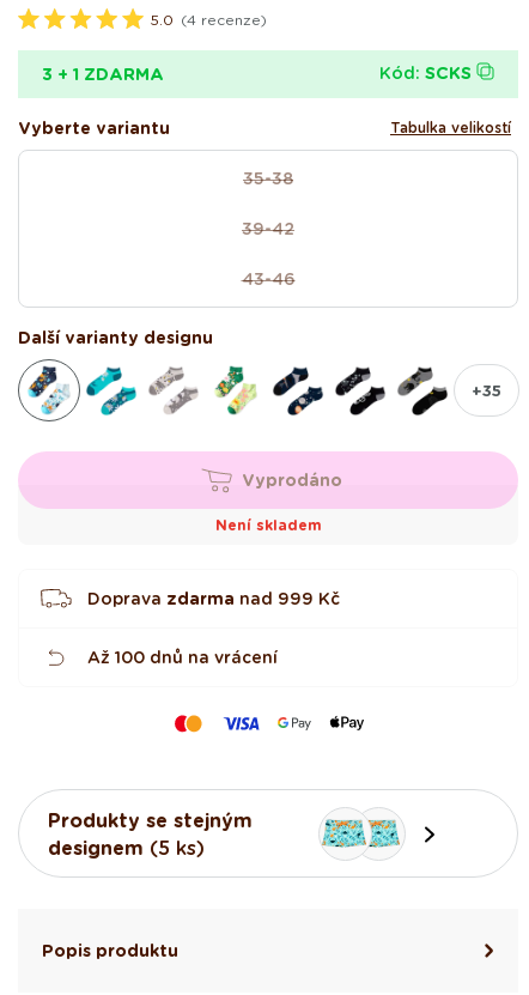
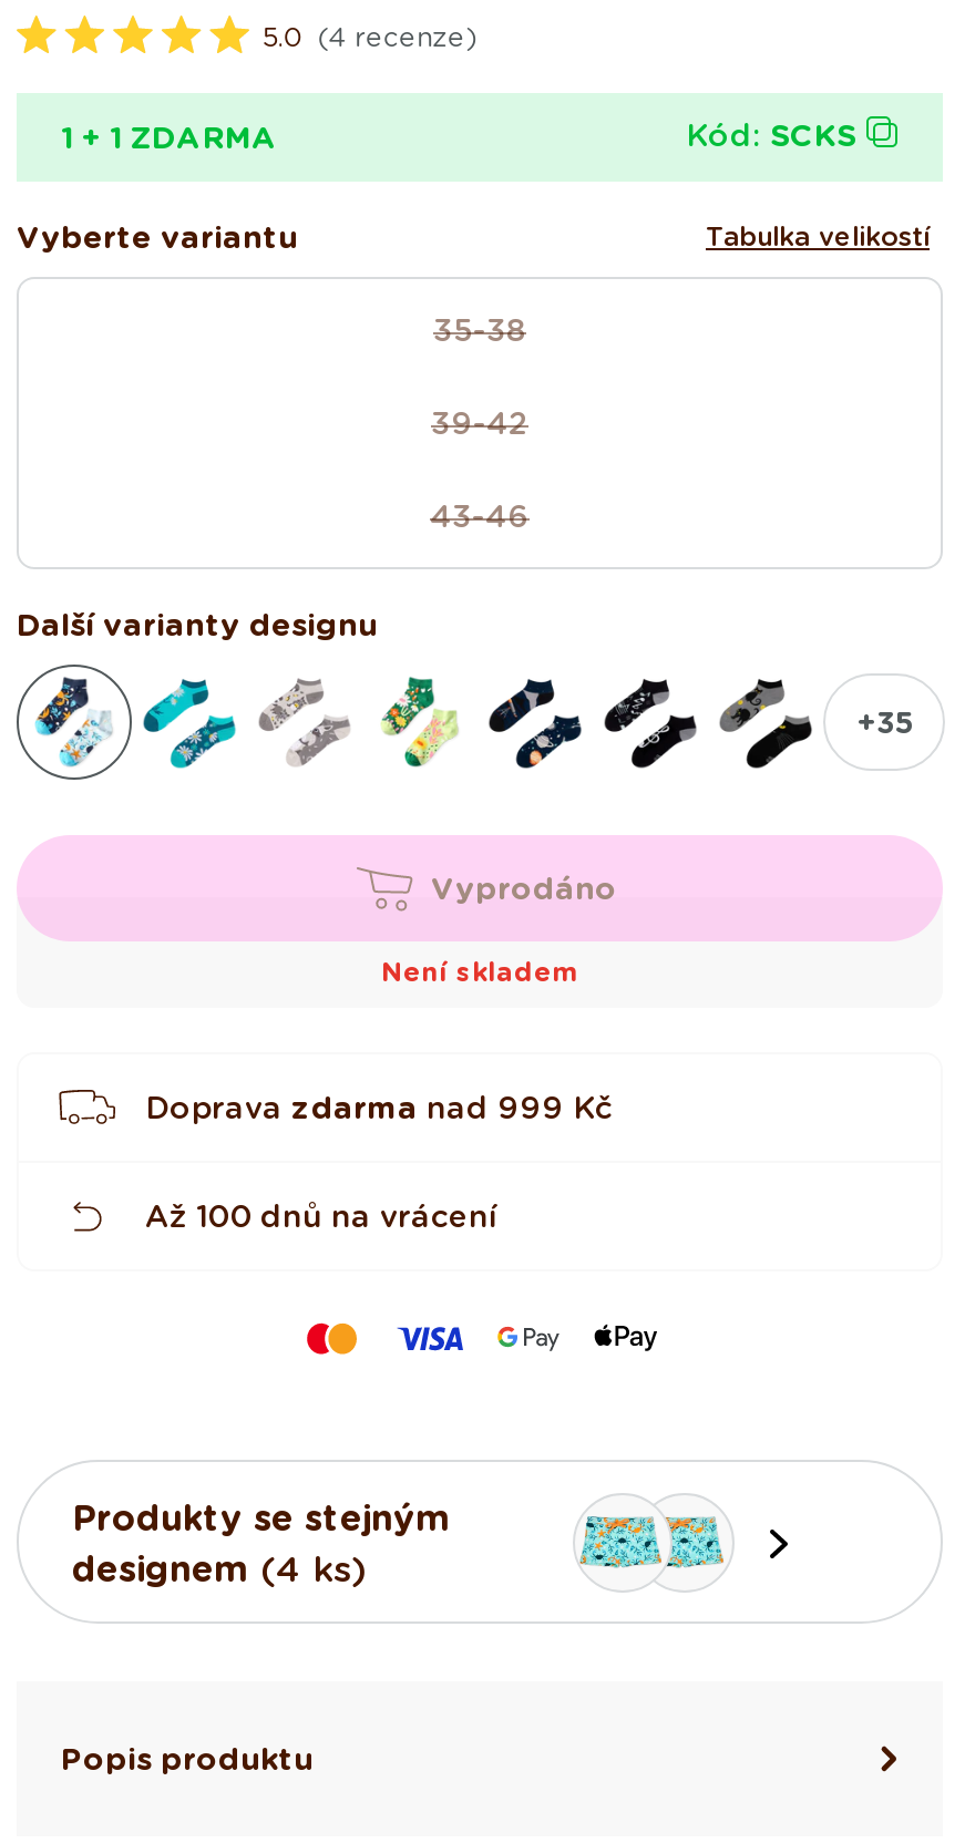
- 3 + 1 ZDARMA
+ 1 + 1 ZDARMA

- designem (5 ks)
+ designem (4 ks)
